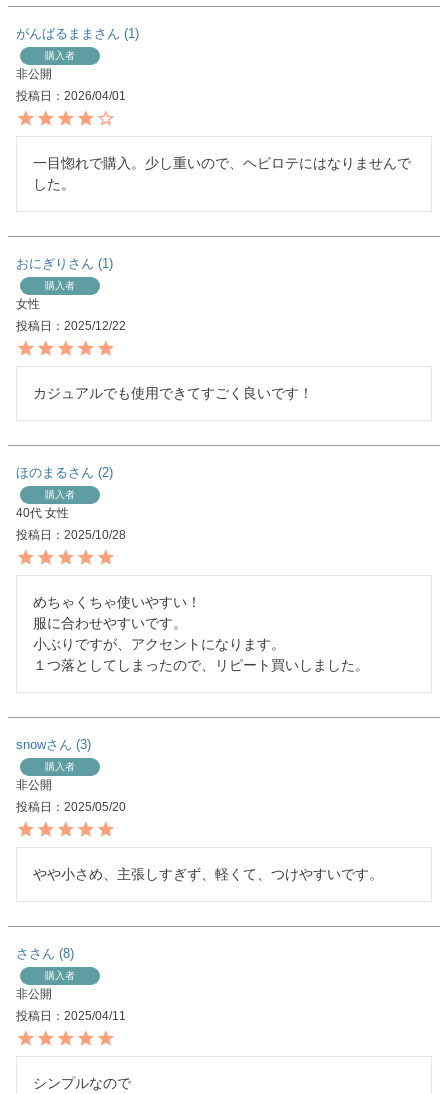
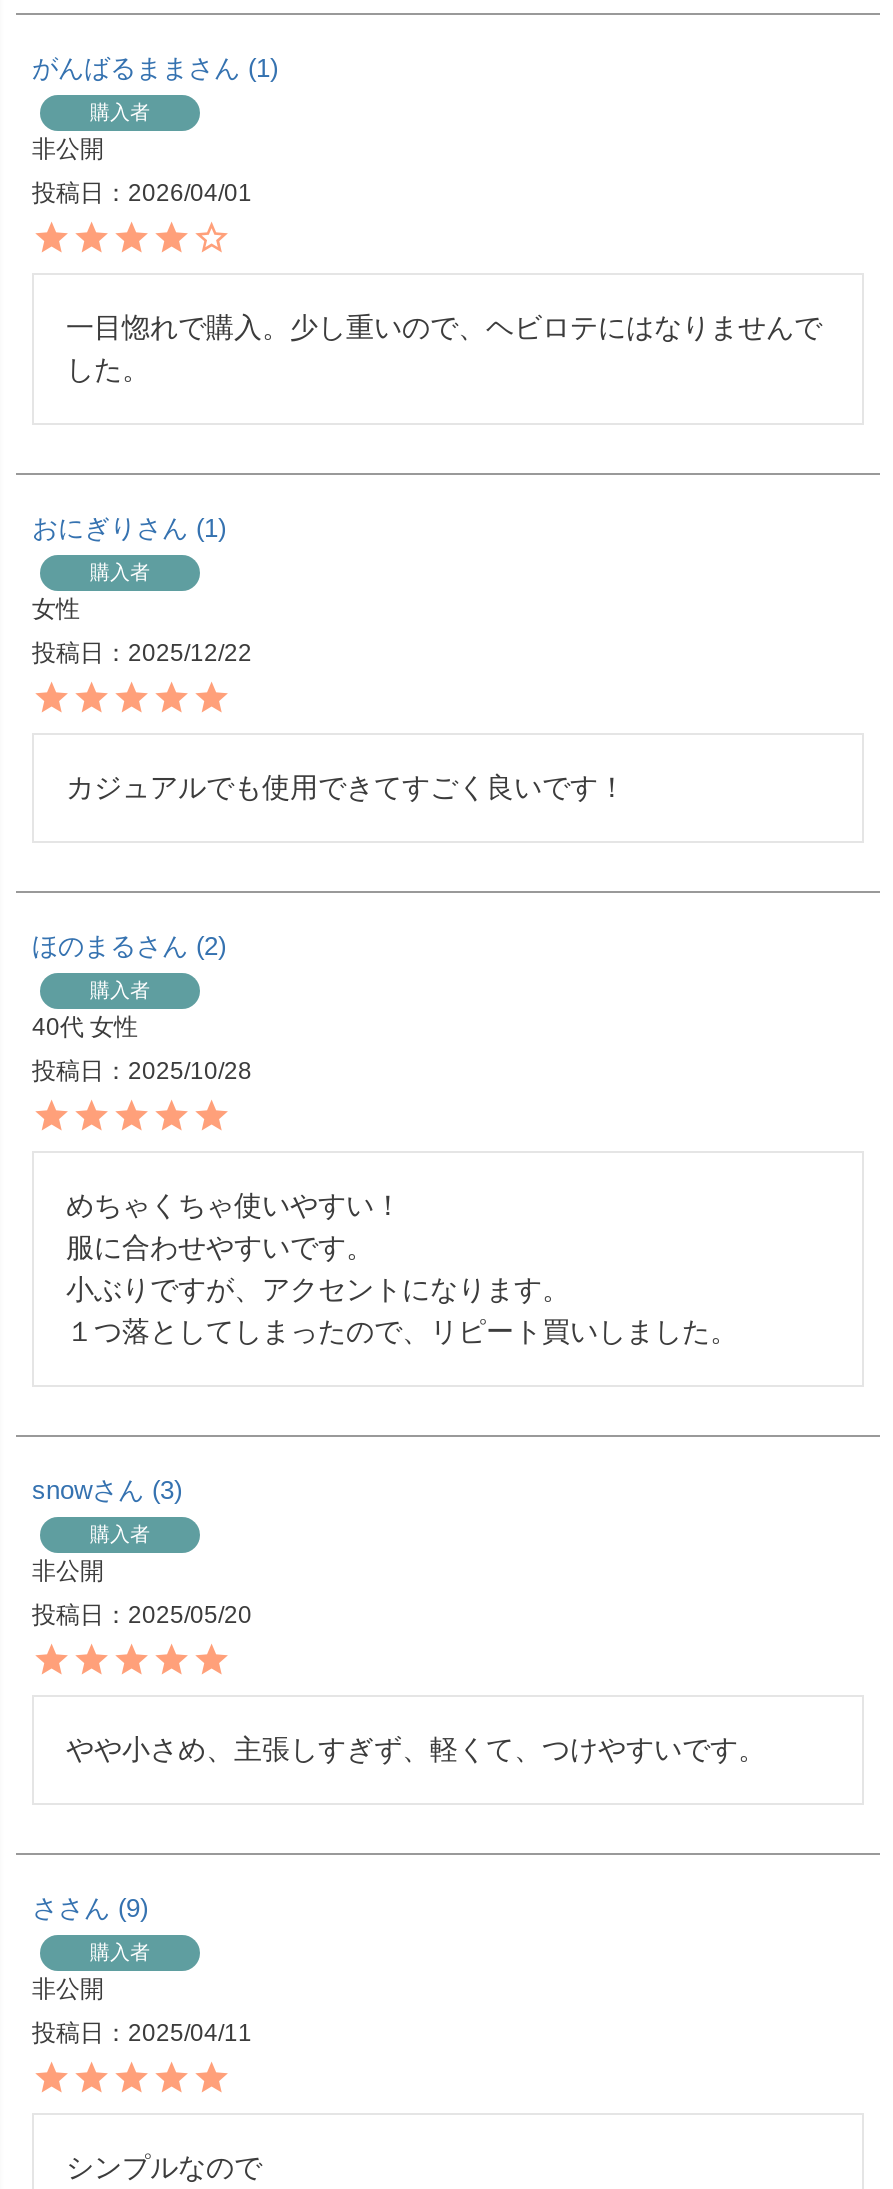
- 8
+ 9
